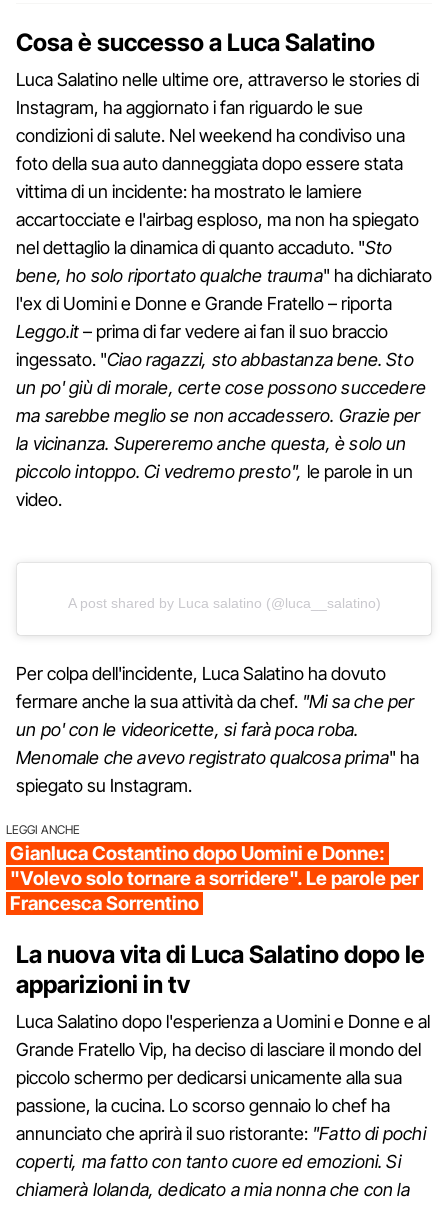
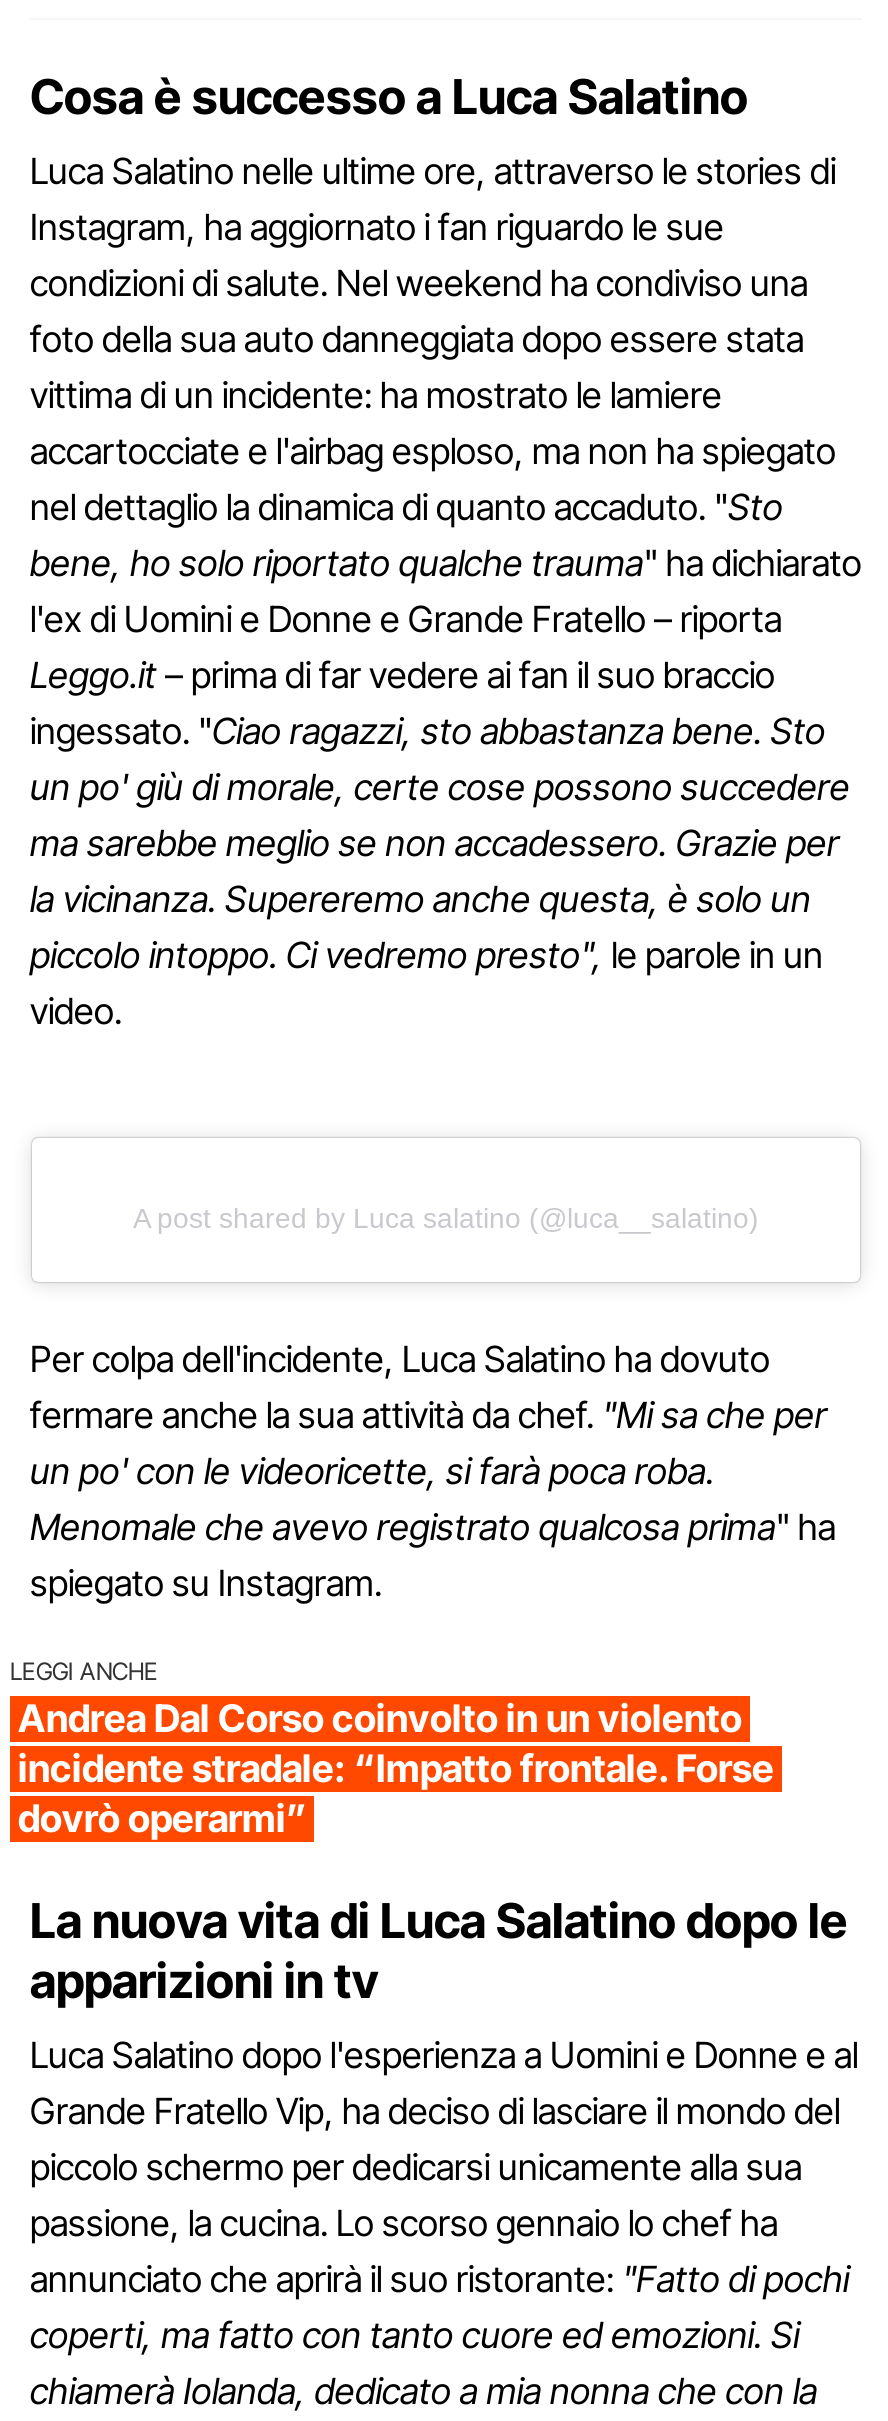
- Gianluca Costantino dopo Uomini e Donne:
- "Volevo solo tornare a sorridere". Le parole per
- Francesca Sorrentino
+ Andrea Dal Corso coinvolto in un violento
+ incidente stradale: “Impatto frontale. Forse
+ dovrò operarmi”
